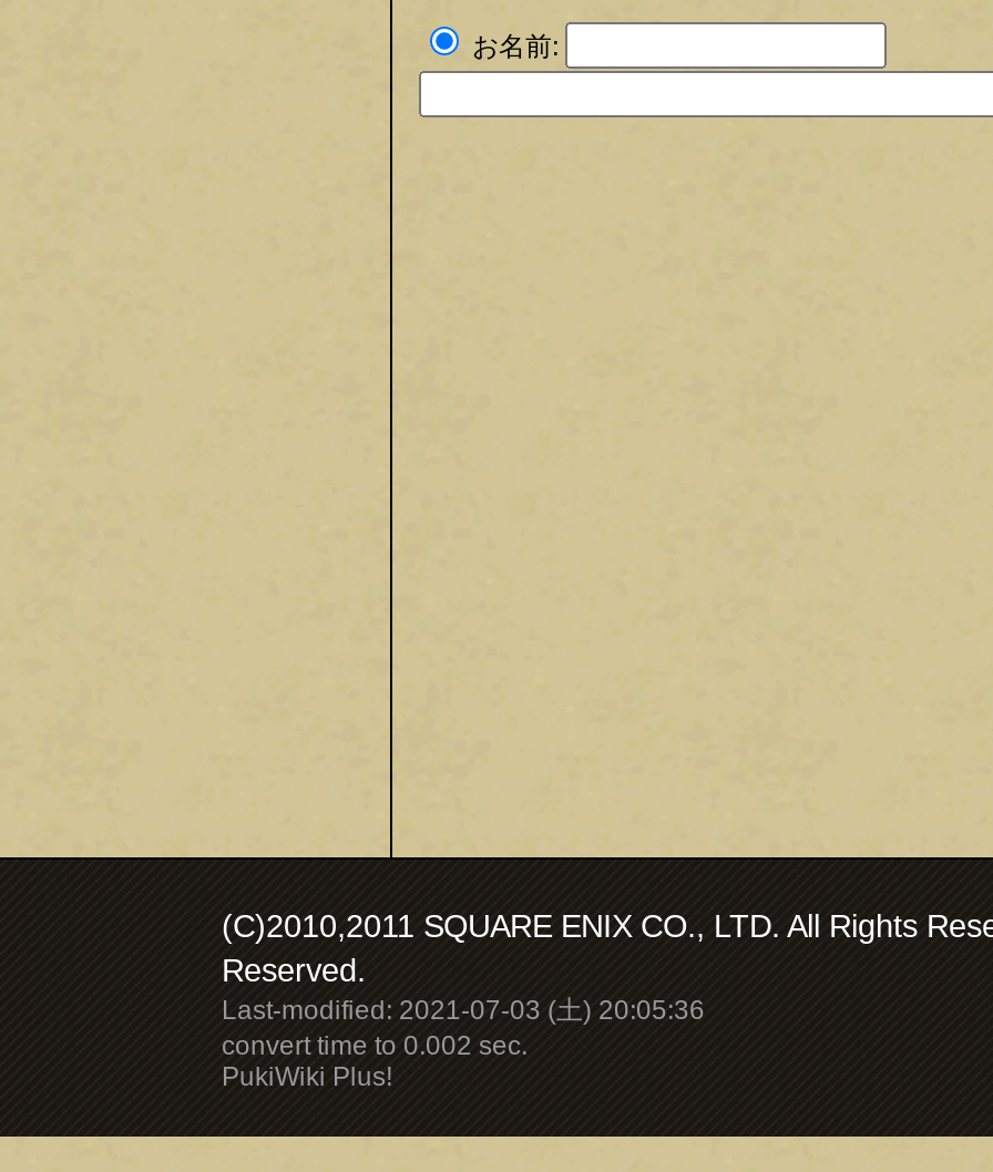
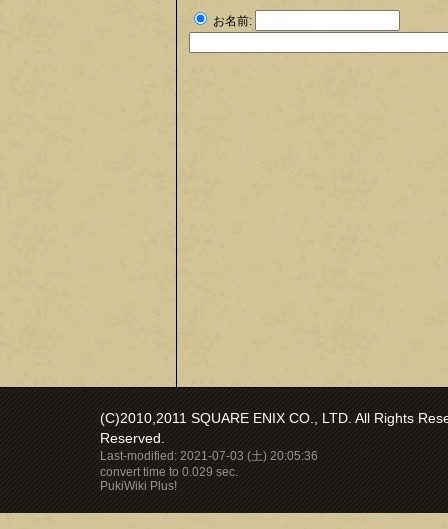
- convert time to 0.002 sec.
+ convert time to 0.029 sec.
